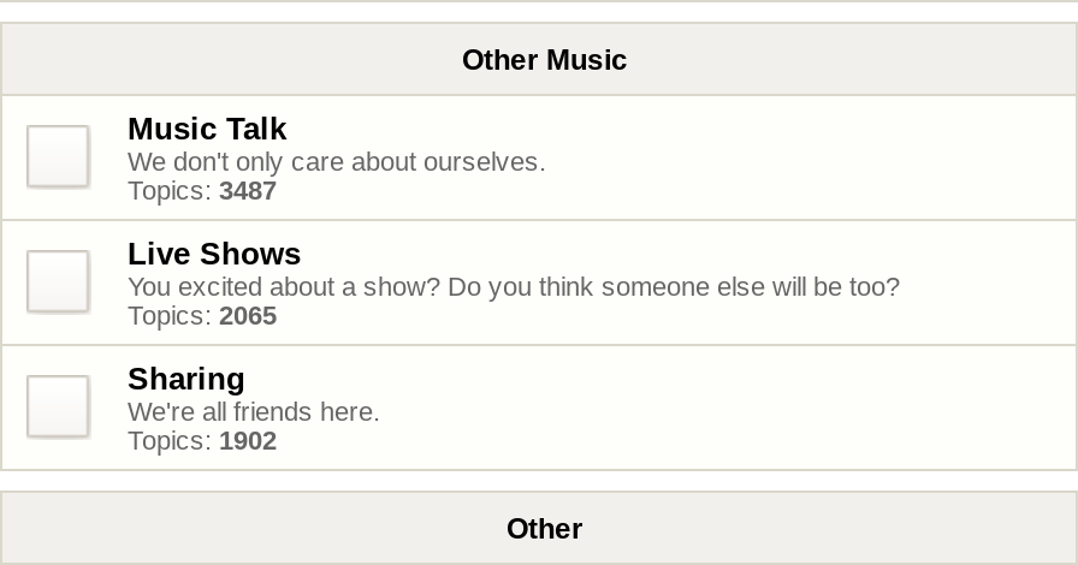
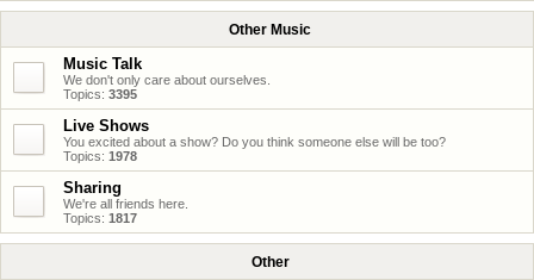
- Topics: 3487
+ Topics: 3395

- Topics: 2065
+ Topics: 1978

- Topics: 1902
+ Topics: 1817
